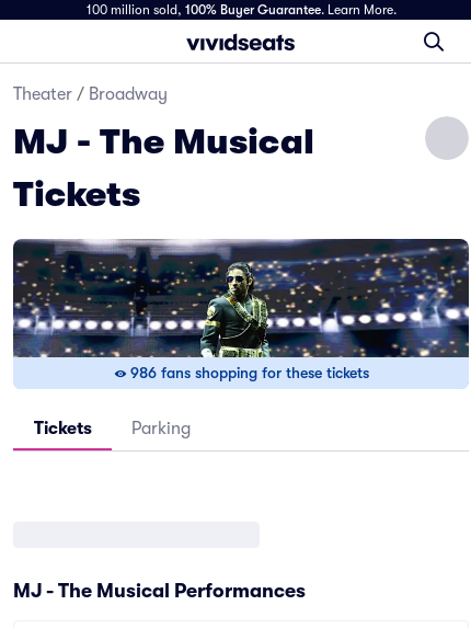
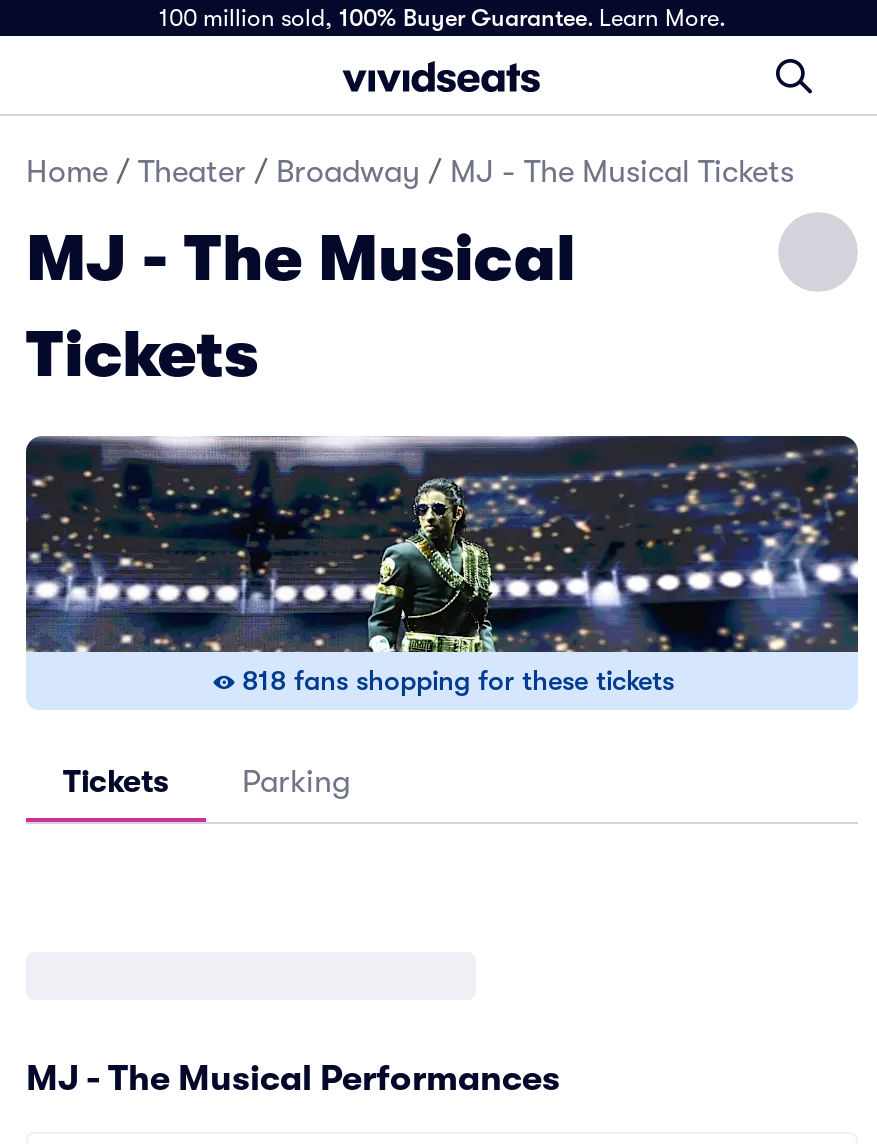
- Theater / Broadway
+ Home / Theater / Broadway / MJ - The Musical Tickets

- 986 fans shopping for these tickets
+ 818 fans shopping for these tickets
